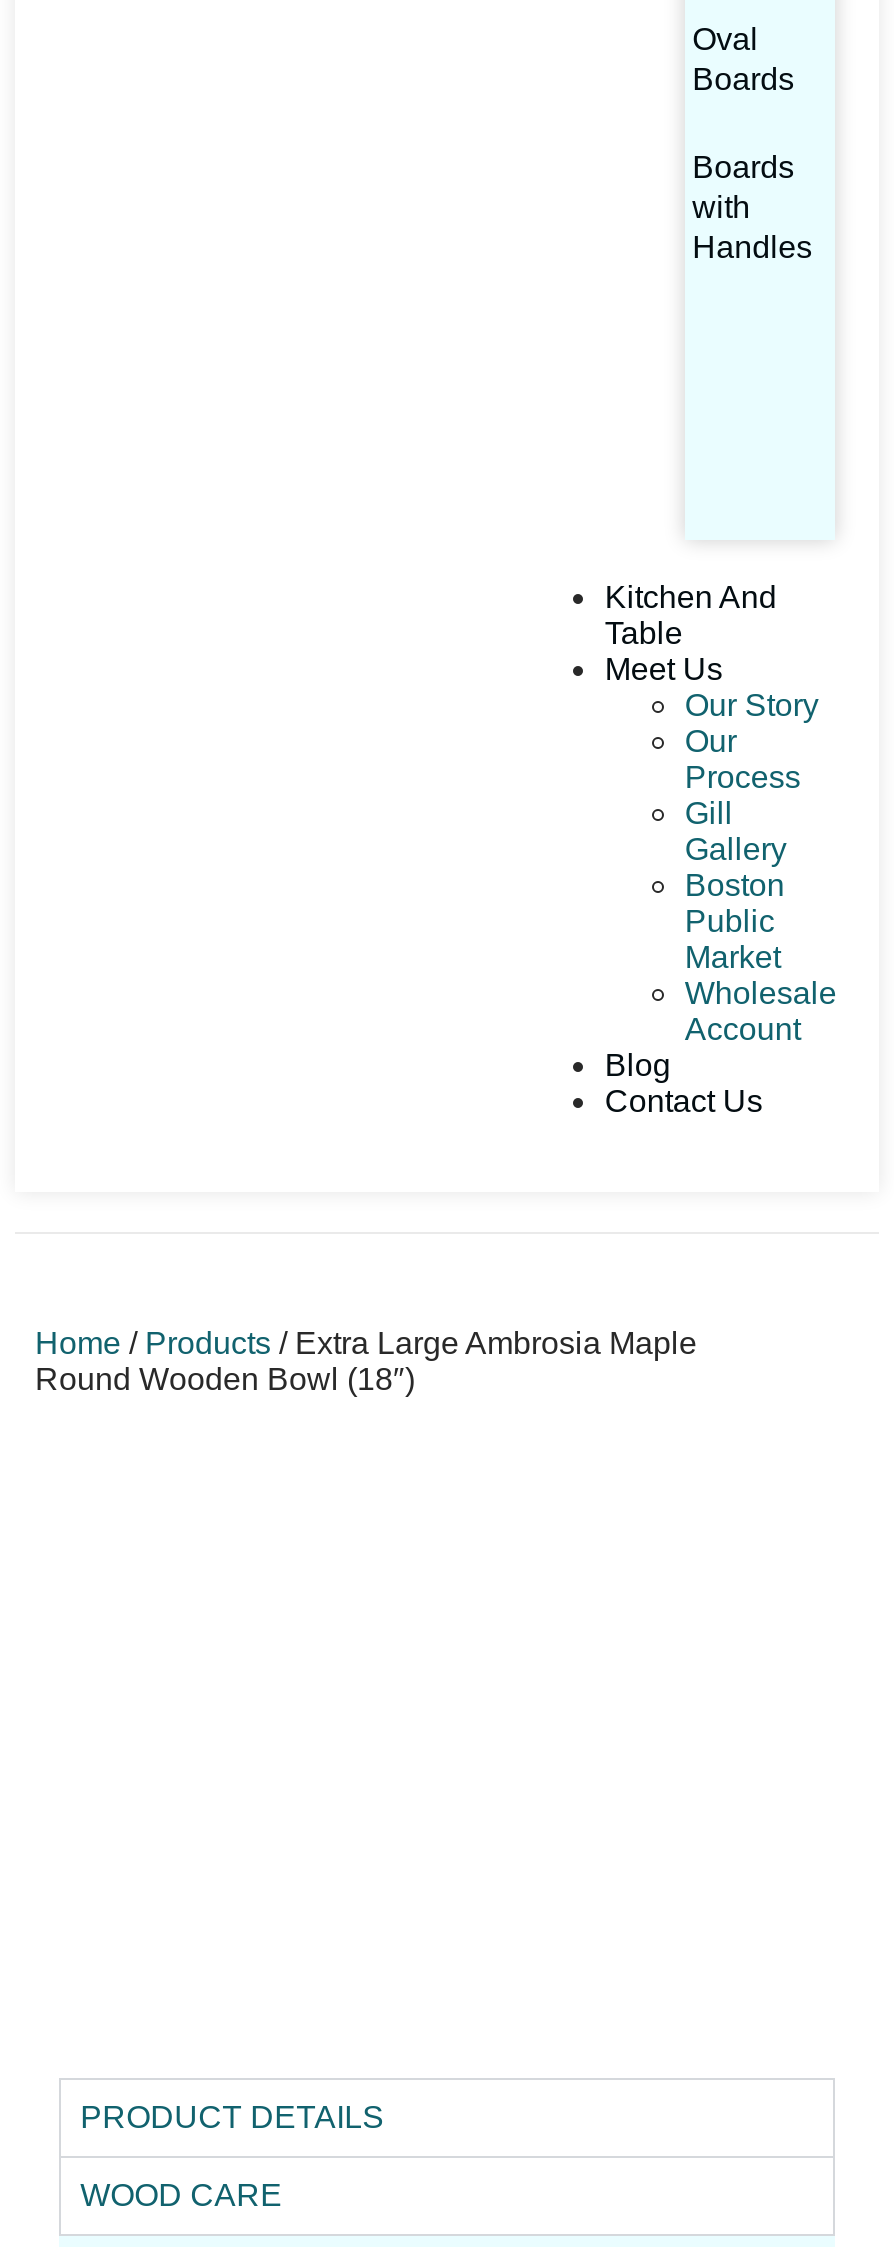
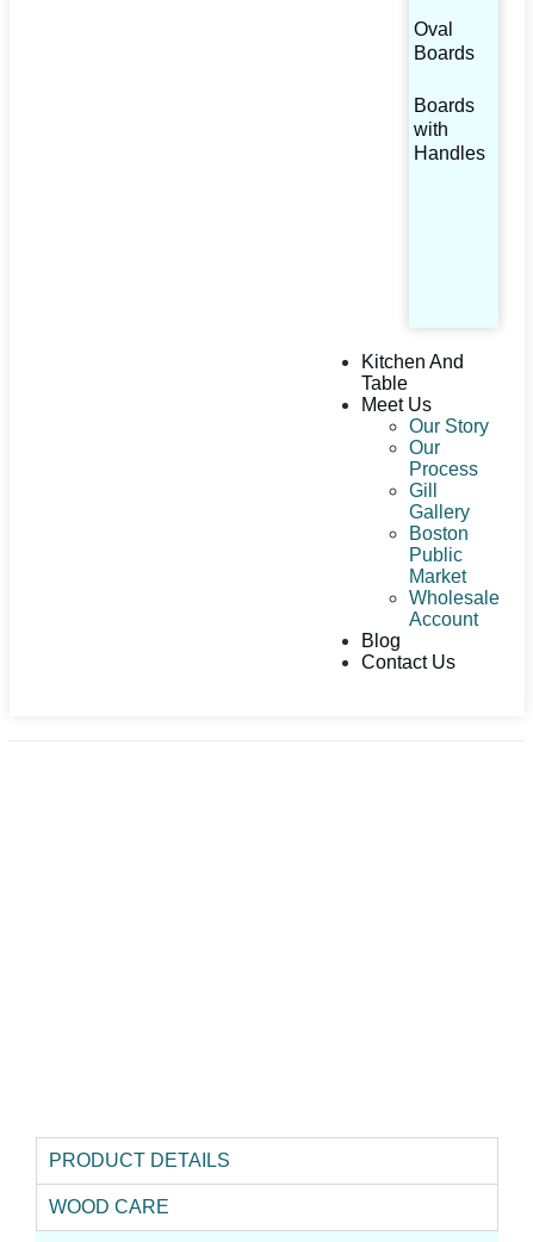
- Home / Products / Extra Large Ambrosia Maple
- Round Wooden Bowl (18″)
